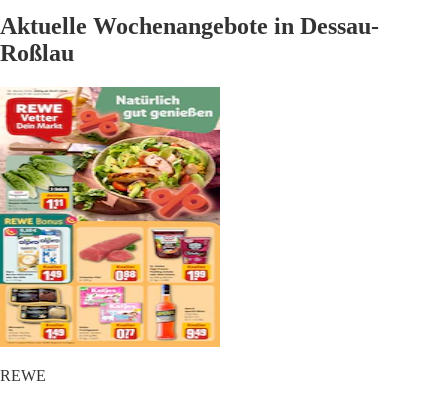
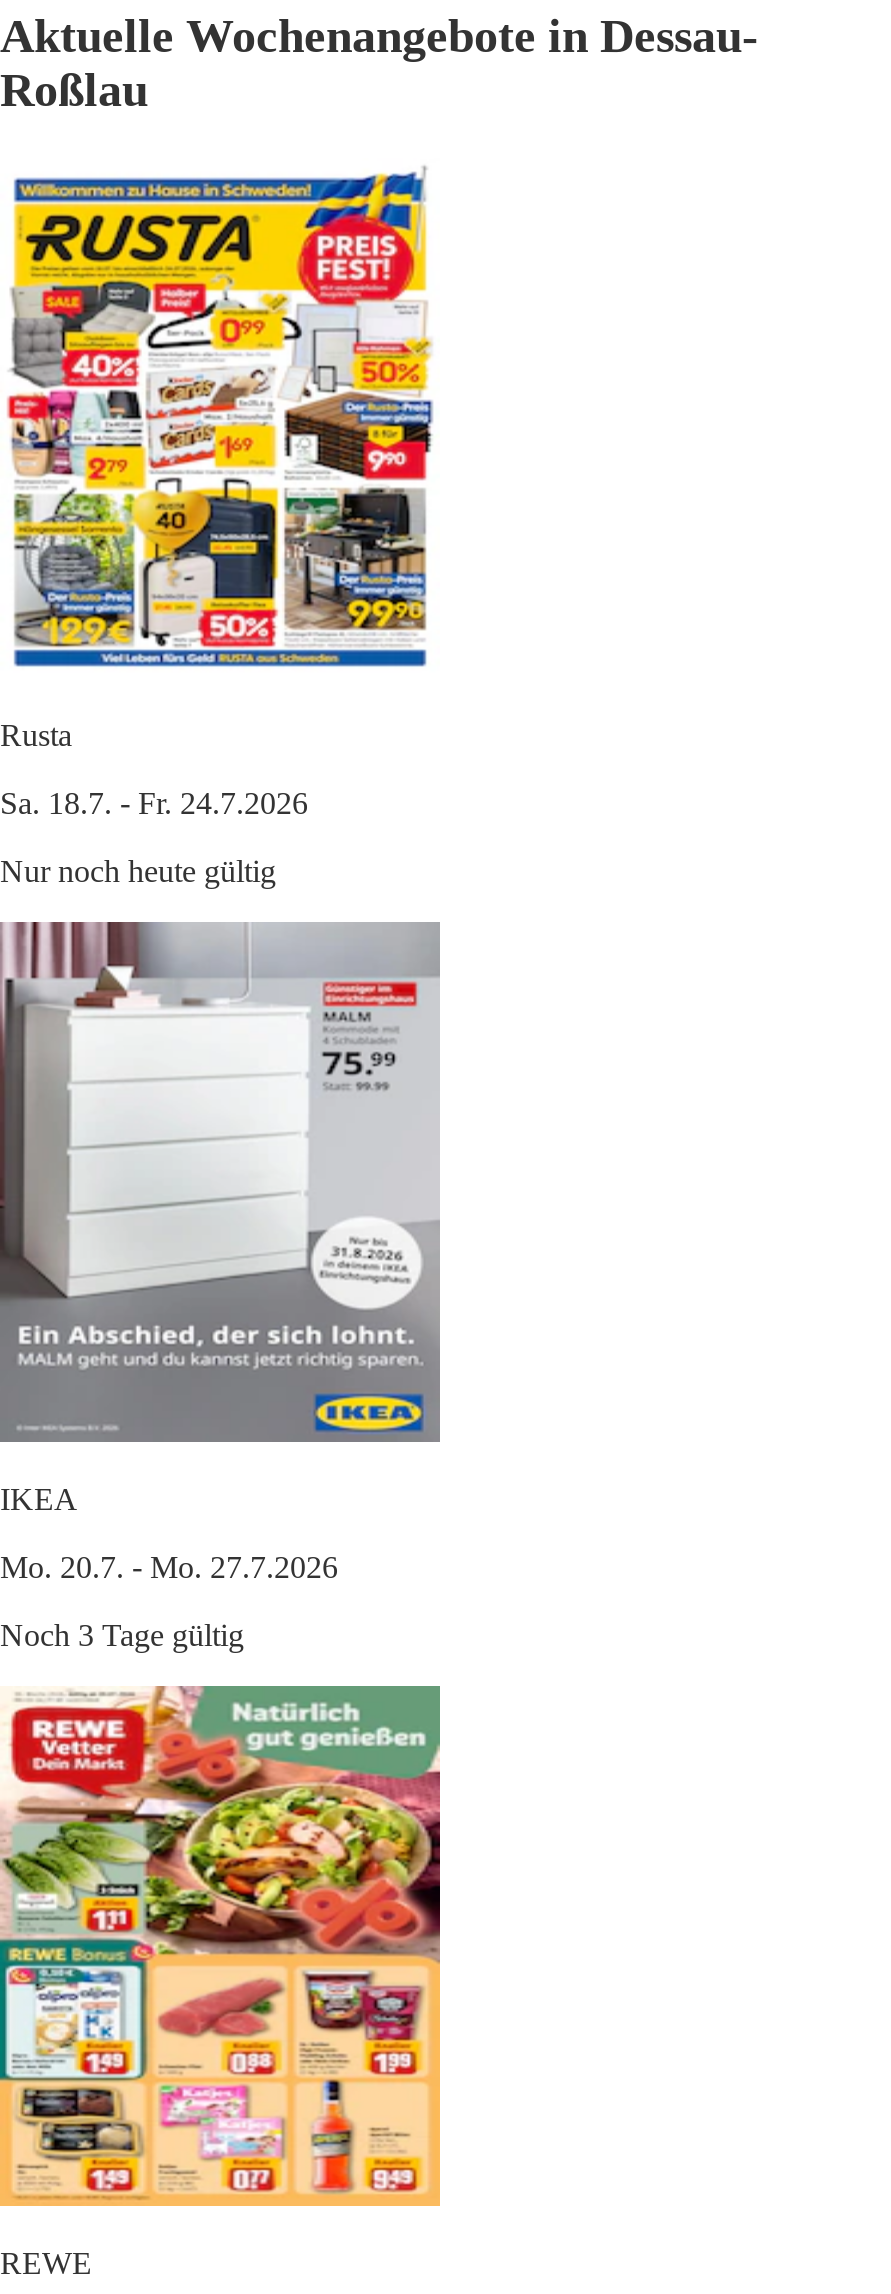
+ [image]
+ Rusta
+ Sa. 18.7. - Fr. 24.7.2026
+ Nur noch heute gültig

+ [image]
+ IKEA
+ Mo. 20.7. - Mo. 27.7.2026
+ Noch 3 Tage gültig
